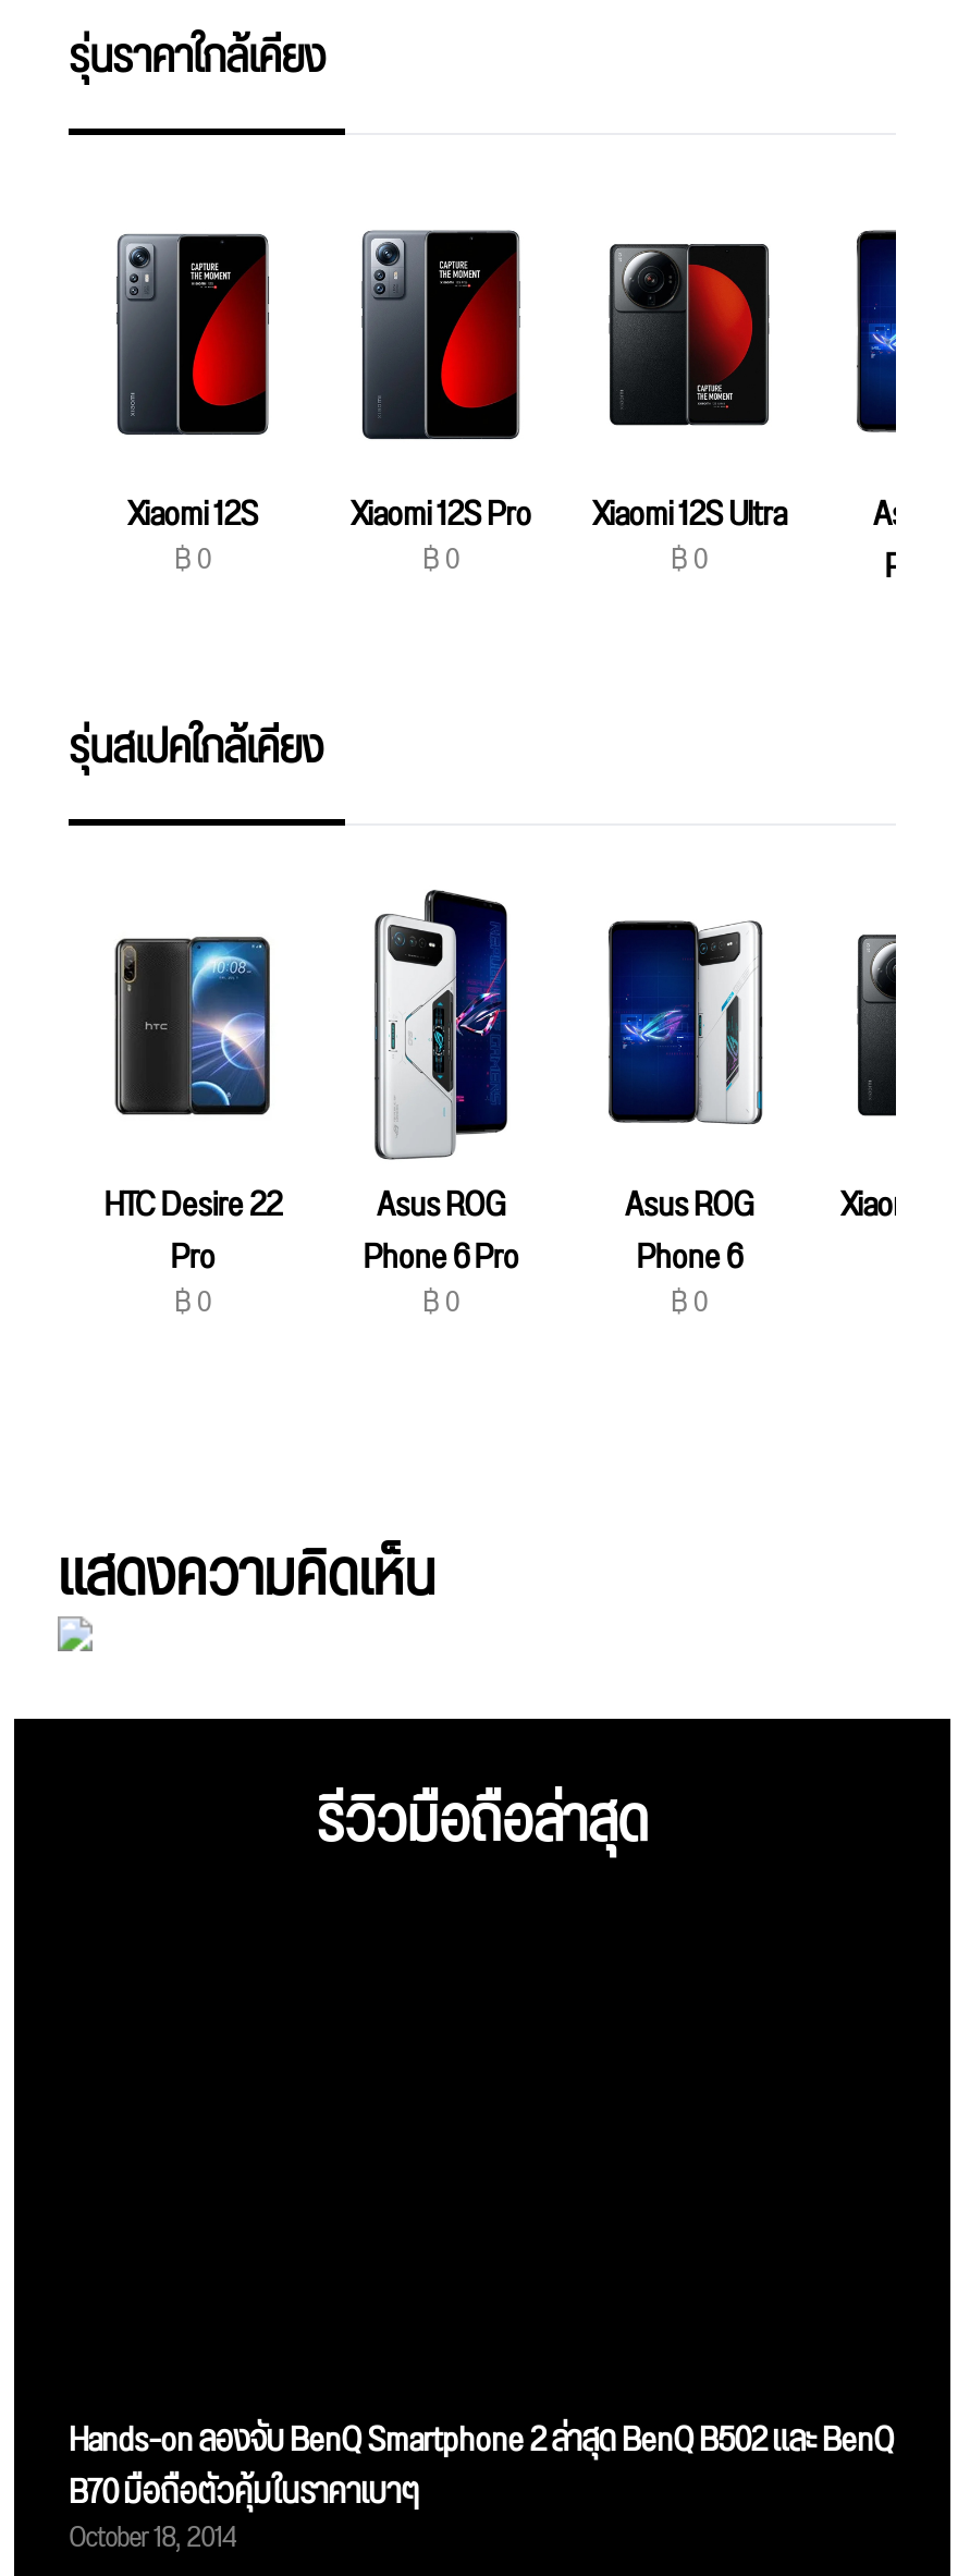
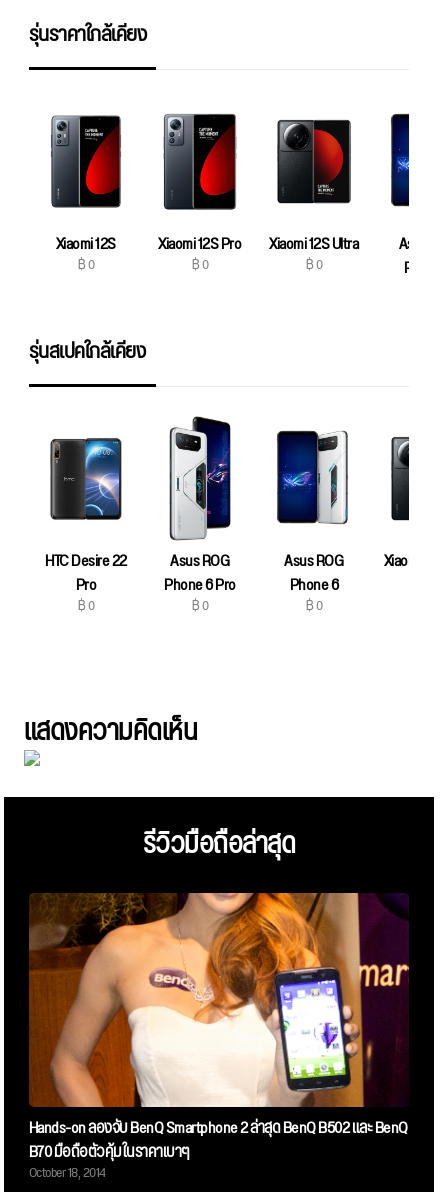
+ [image]
